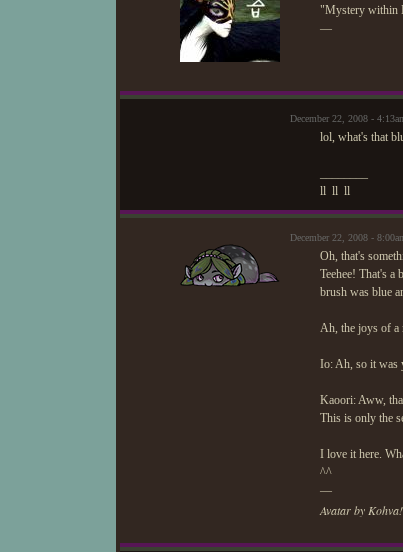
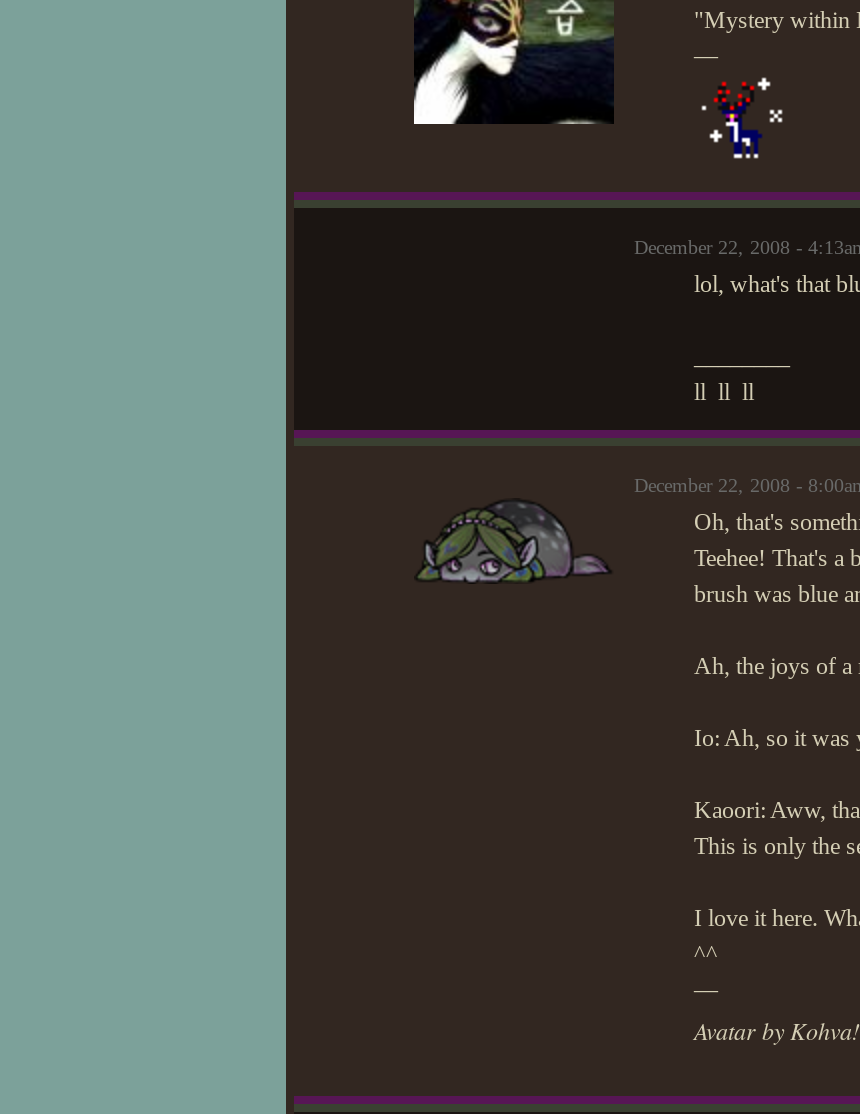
+ [image]
